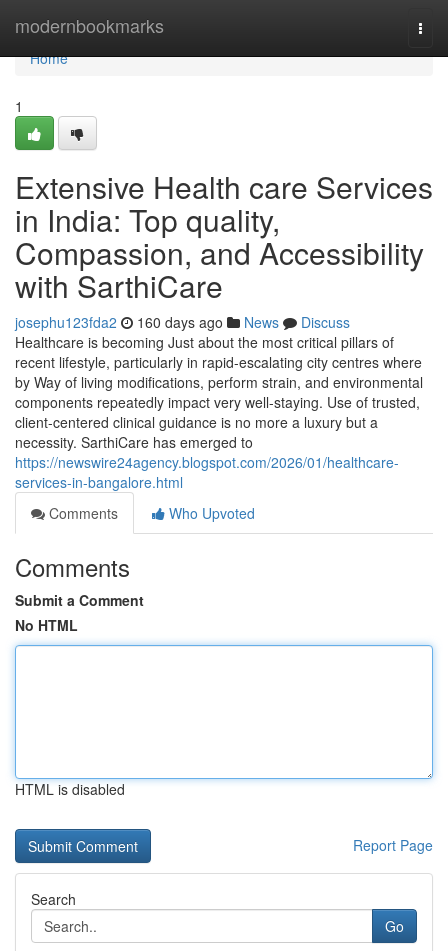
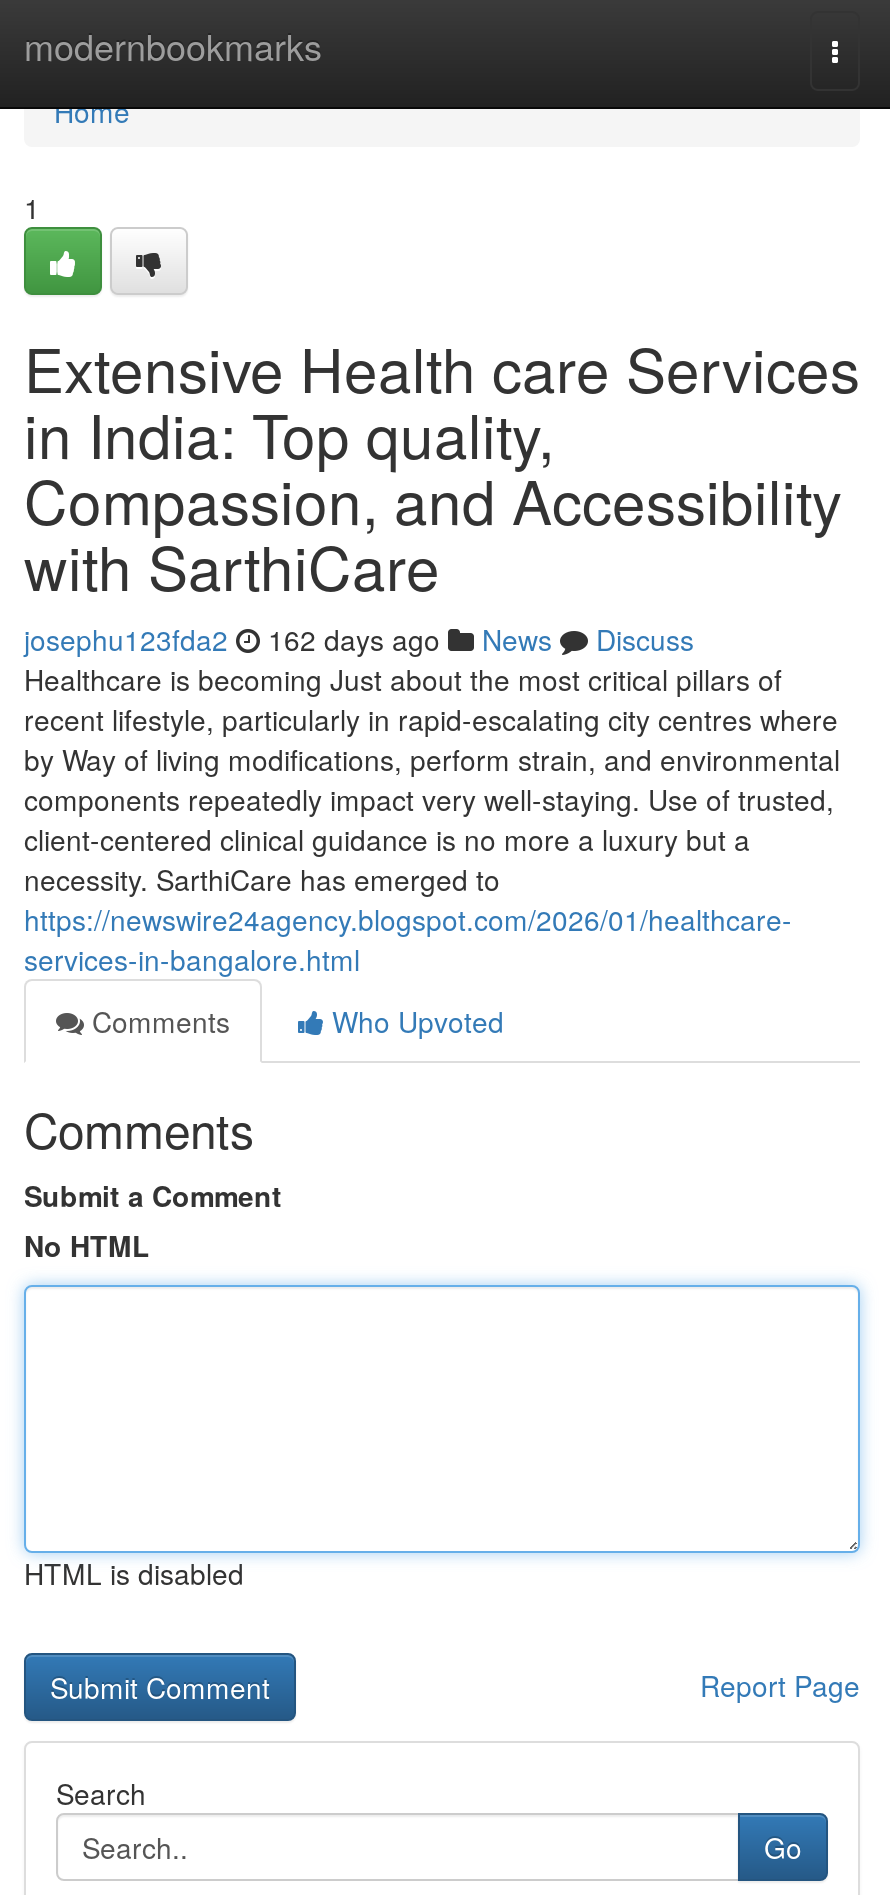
- josephu123fda2 160 days ago News Discuss
+ josephu123fda2 162 days ago News Discuss
